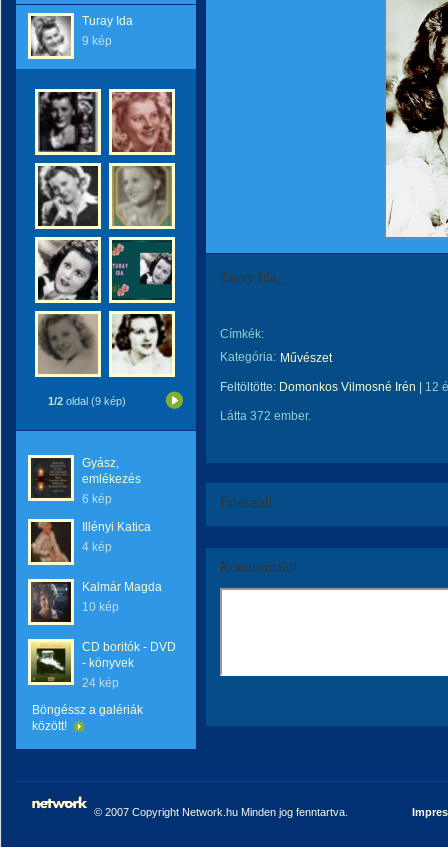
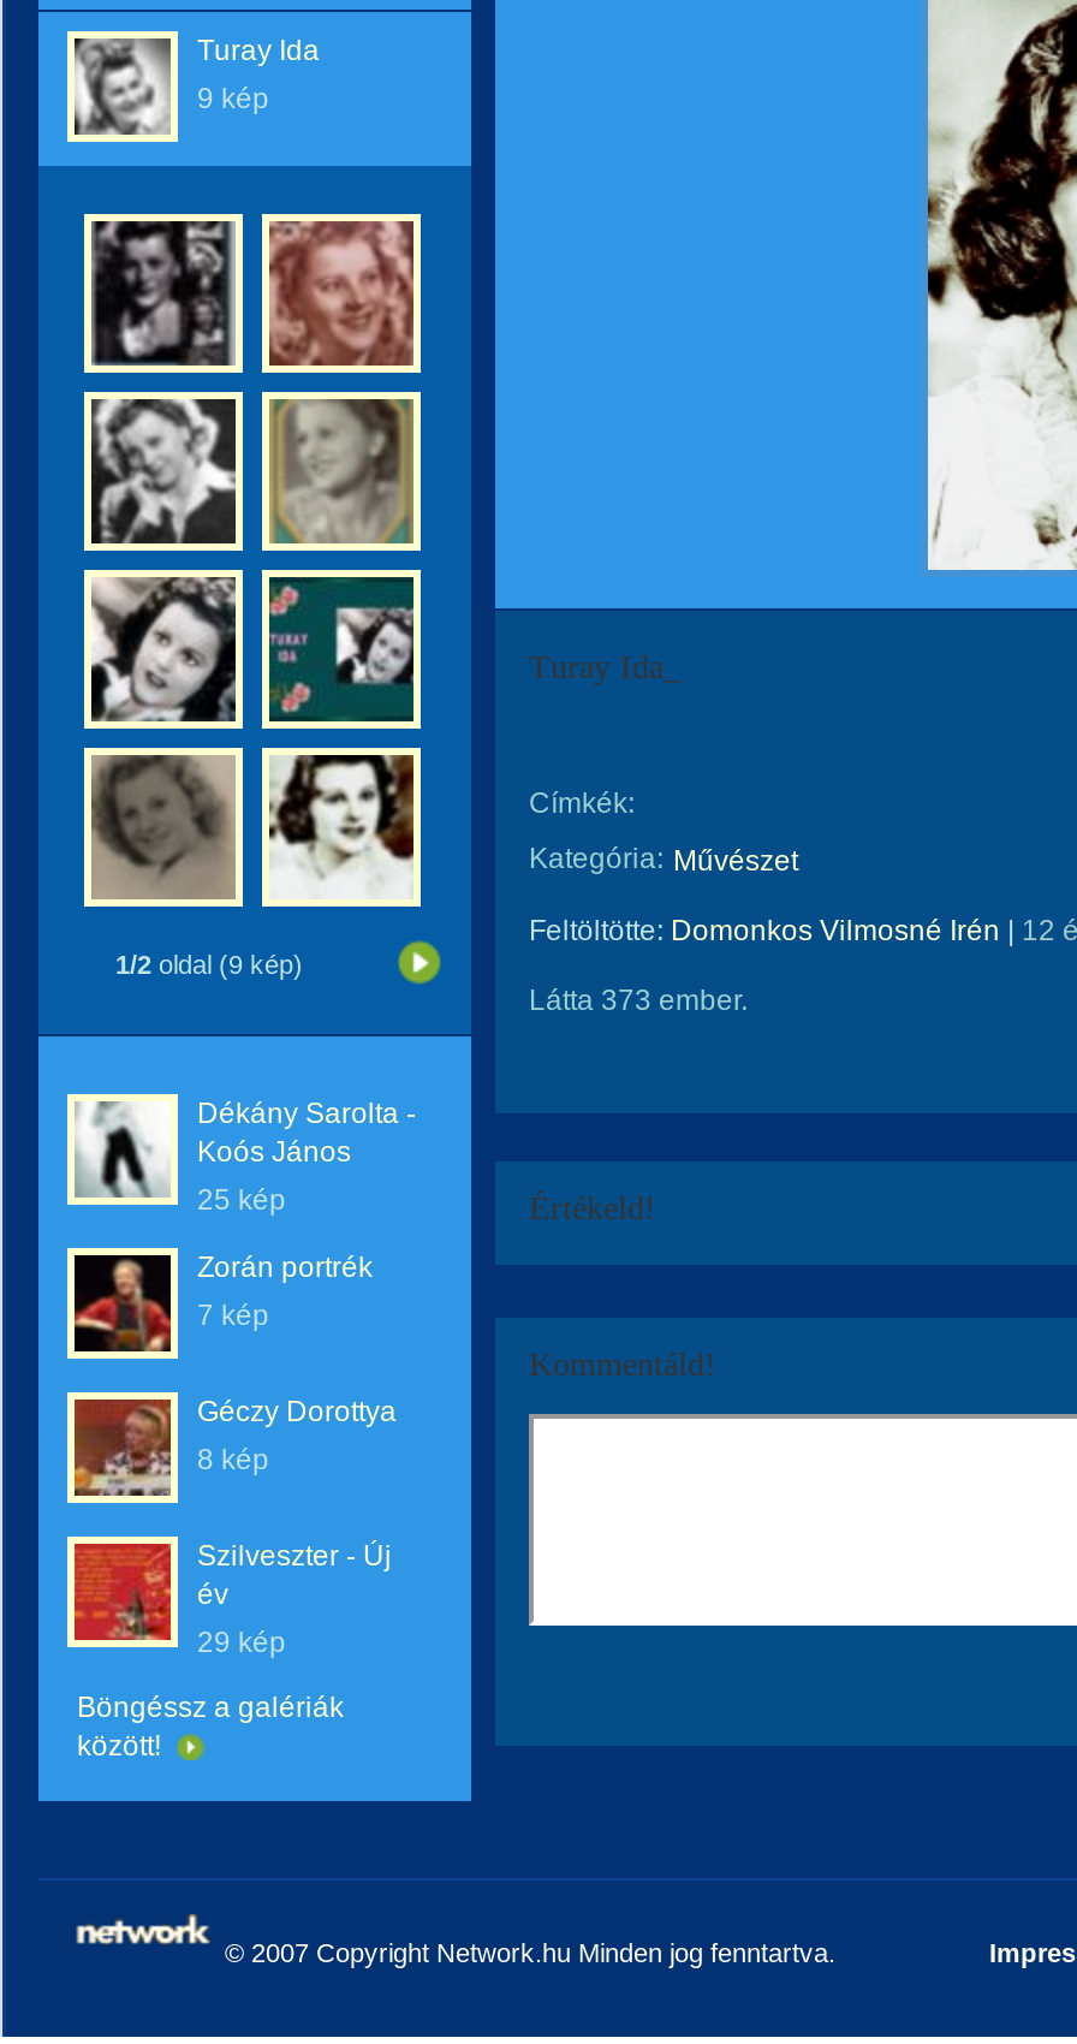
- Látta 372 ember.
+ Látta 373 ember.

- [image]
- Gyász,
- emlékezés
- 6 kép
+ [image]
+ Dékány Sarolta -
+ Koós János
+ 25 kép

- [image]
- Illényi Katica
- 4 kép
+ [image]
+ Zorán portrék
+ 7 kép

- [image]
- Kalmár Magda
- 10 kép
+ [image]
+ Géczy Dorottya
+ 8 kép

- [image]
- CD boritók - DVD
- - könyvek
- 24 kép
+ [image]
+ Szilveszter - Új
+ év
+ 29 kép
